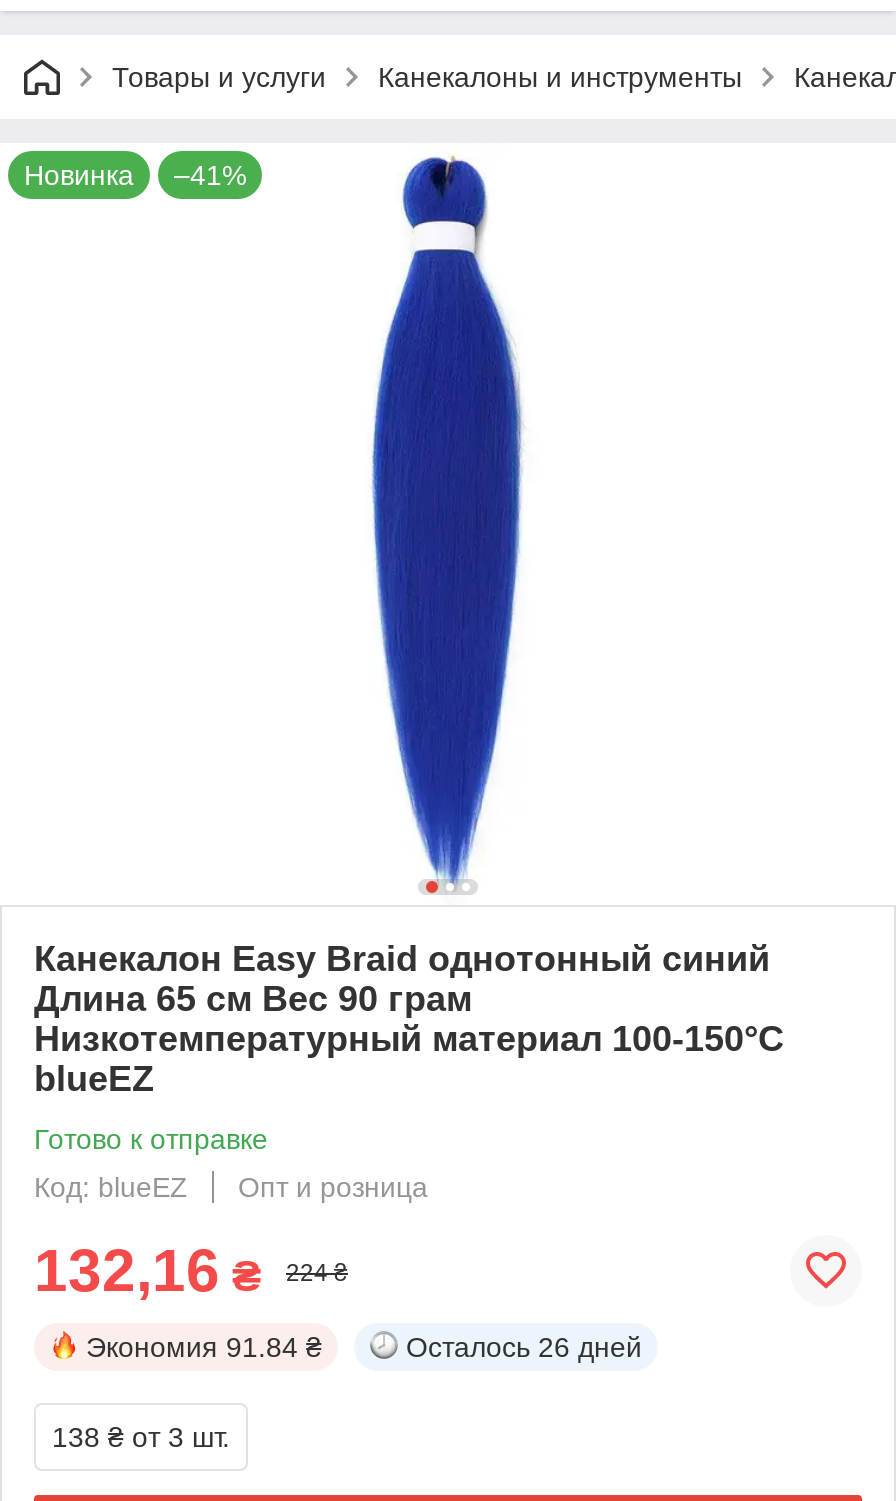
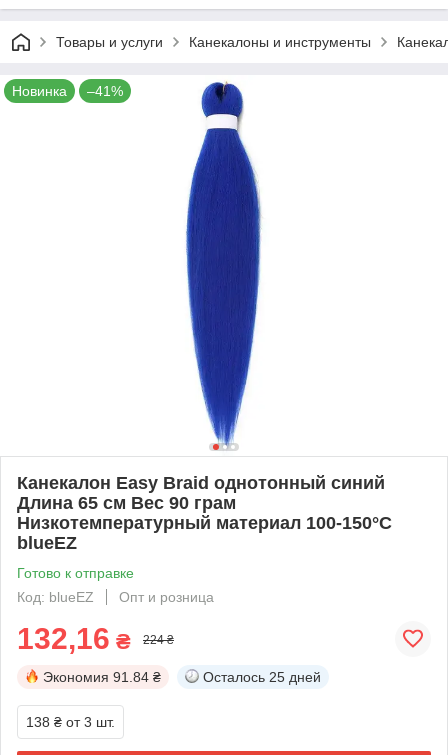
- Осталось 26 дней
+ Осталось 25 дней
